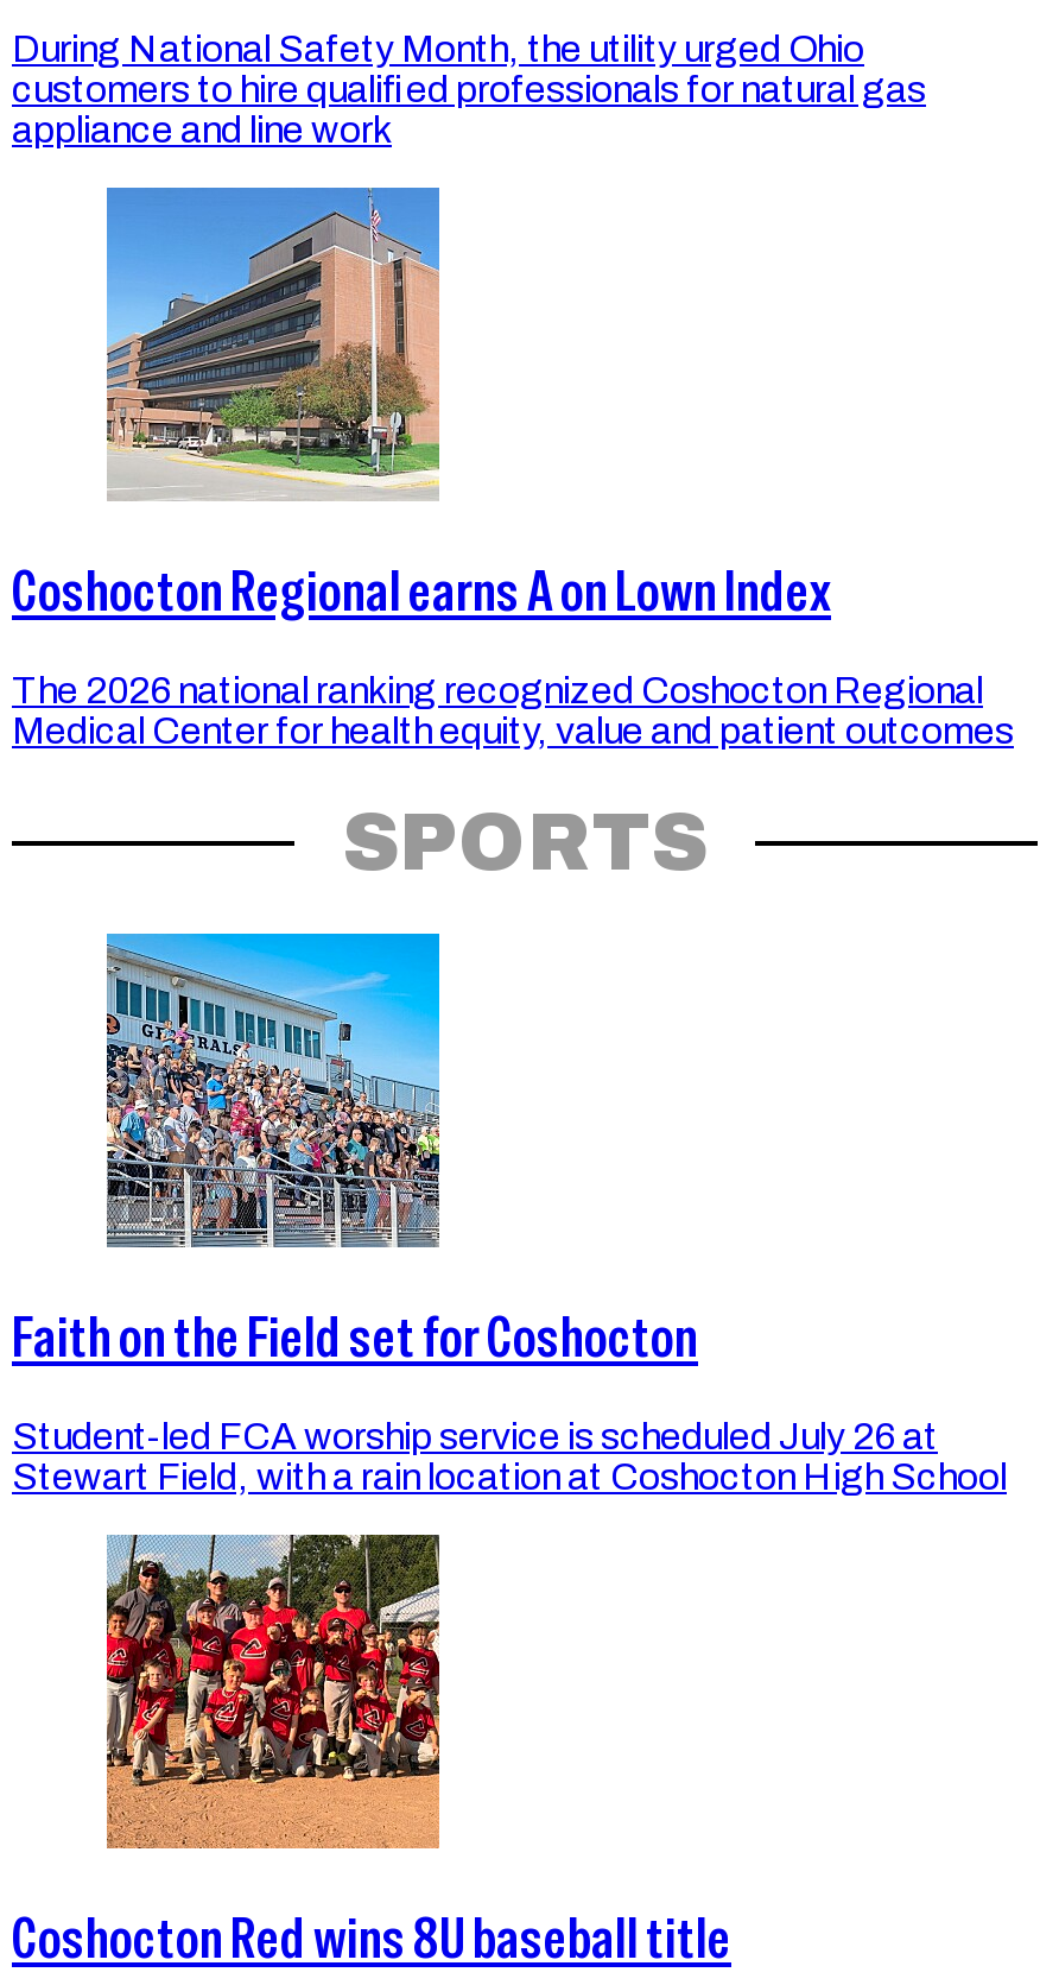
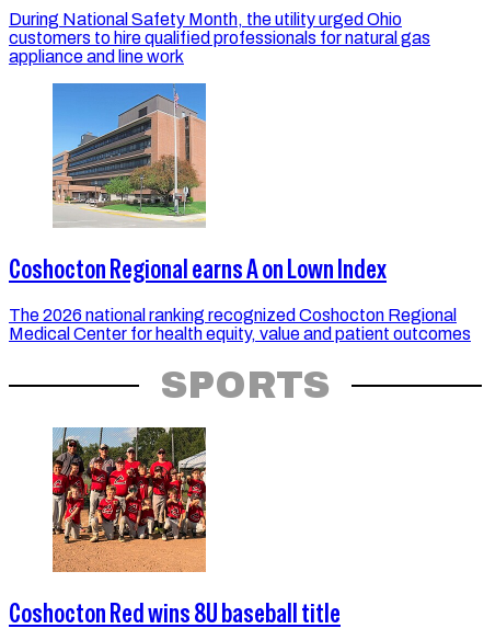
- [image]
- Faith on the Field set for Coshocton
- Student-led FCA worship service is scheduled July 26 at
- Stewart Field, with a rain location at Coshocton High School
